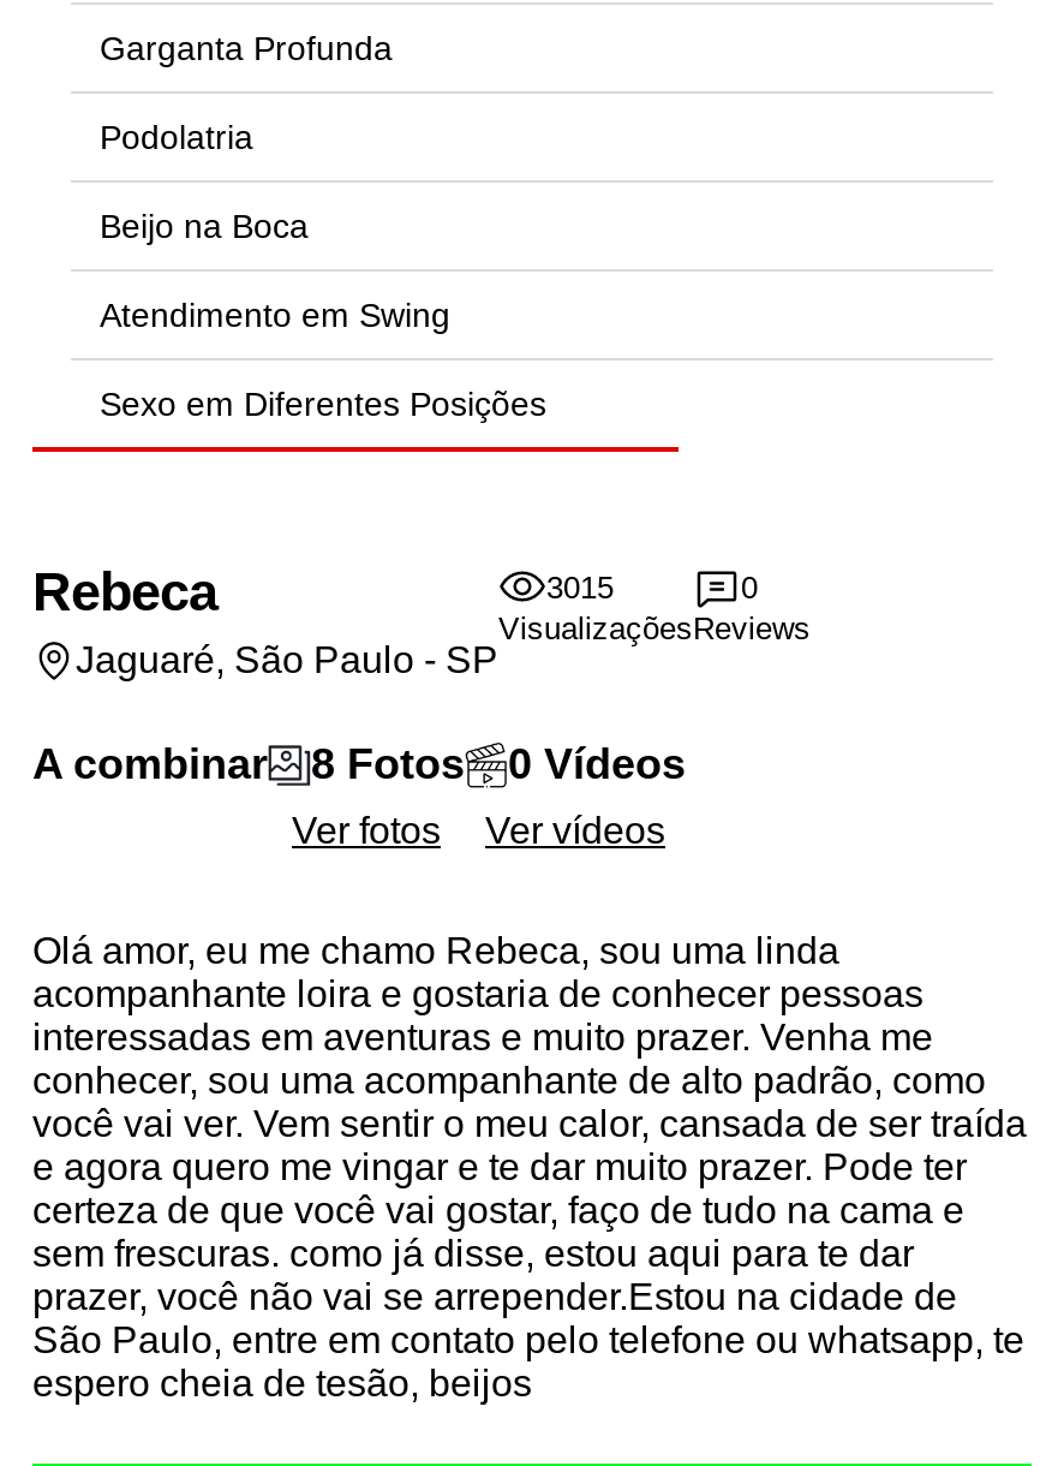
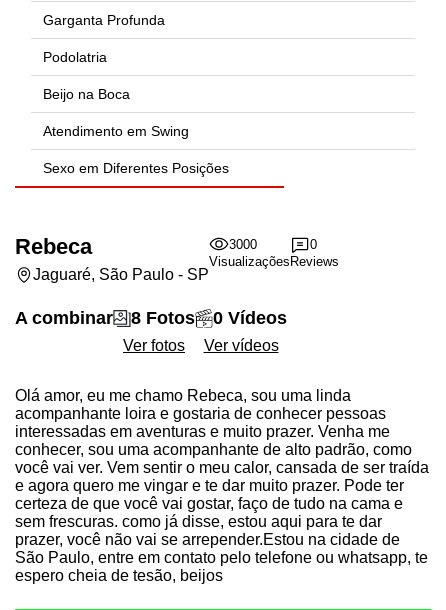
- 3015
+ 3000
